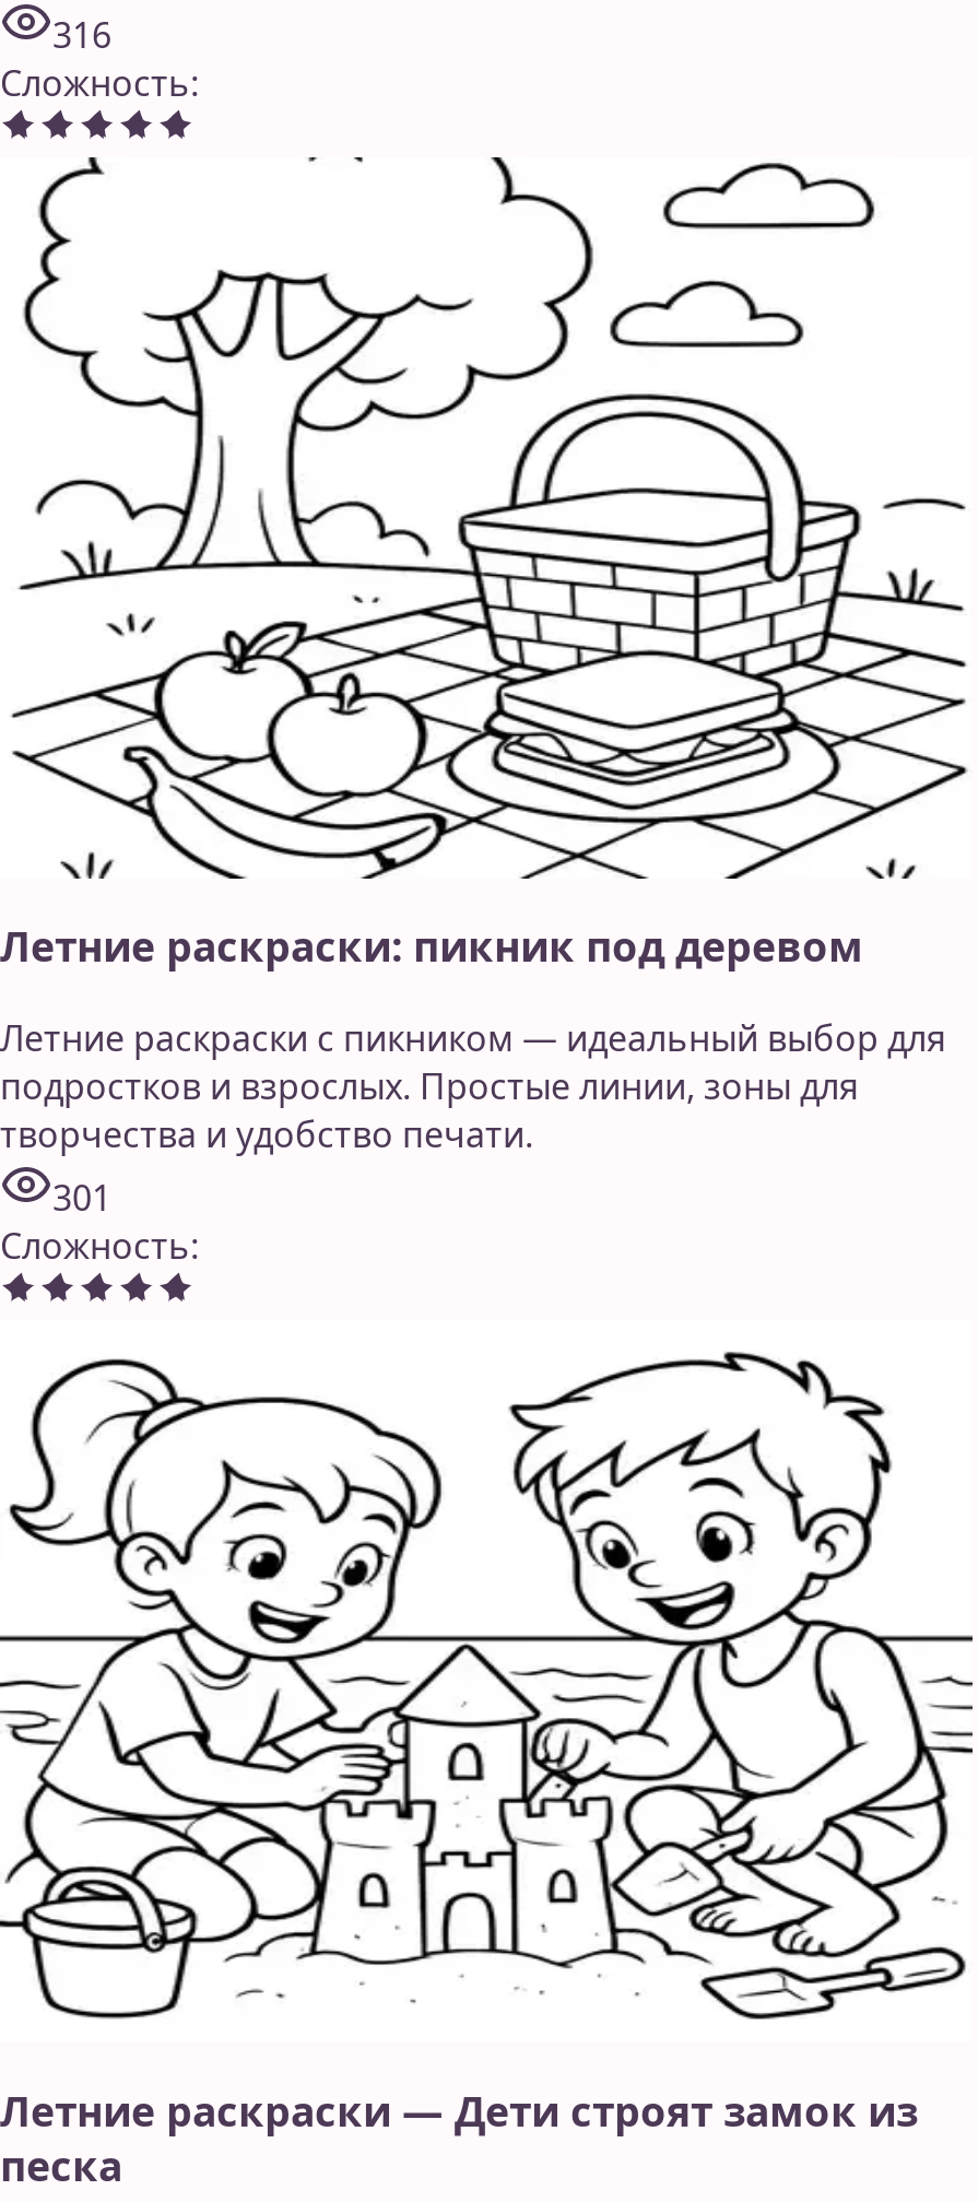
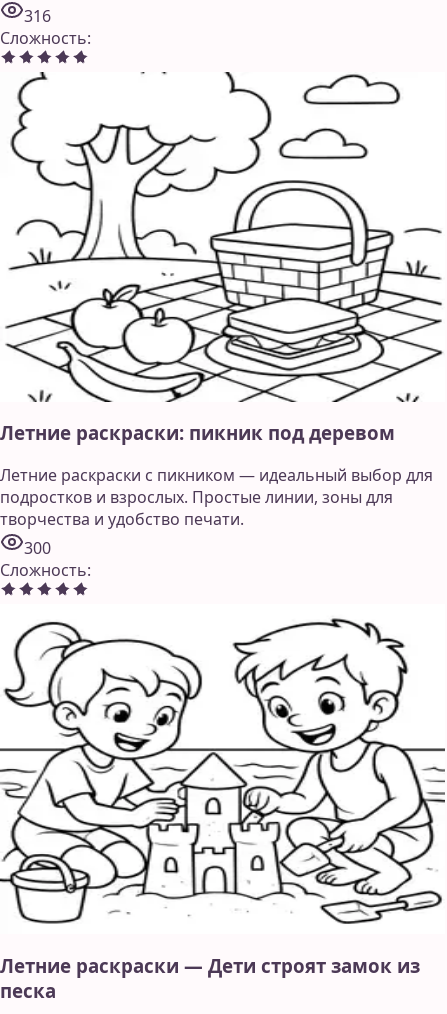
- 301
+ 300
